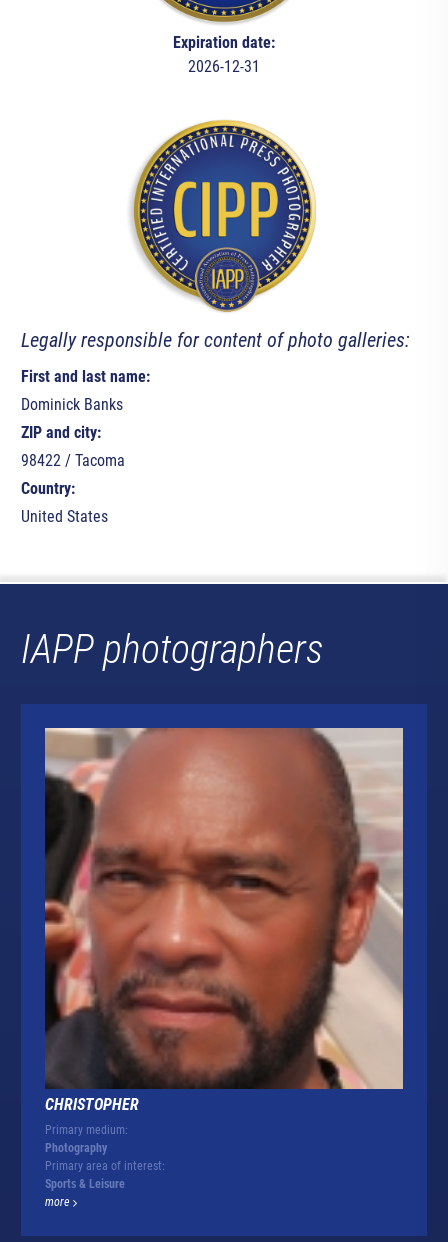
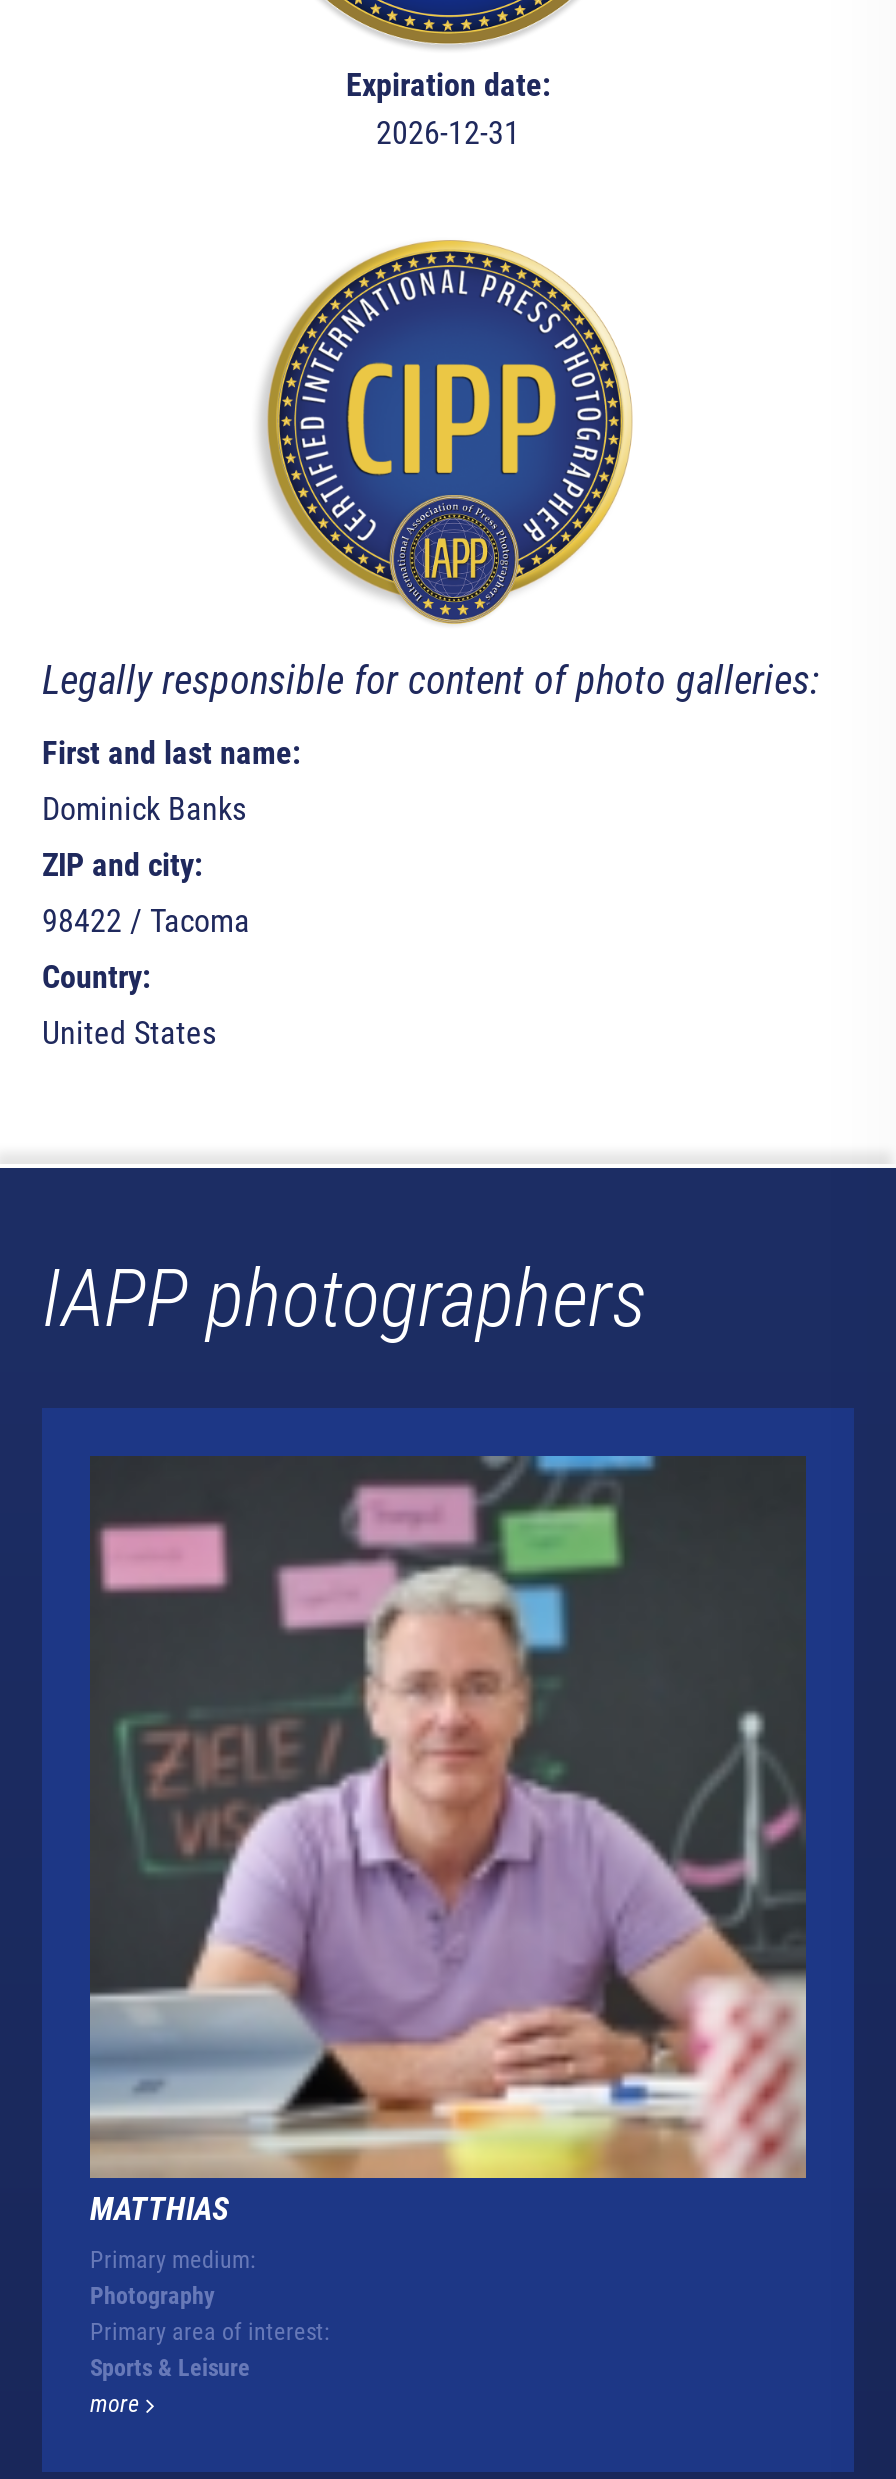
- [image]
- CHRISTOPHER
+ [image]
+ MATTHIAS
